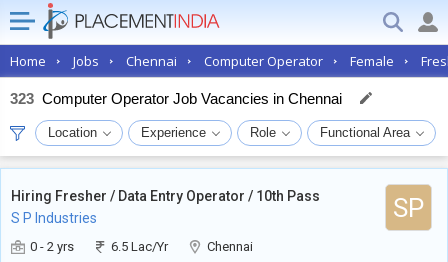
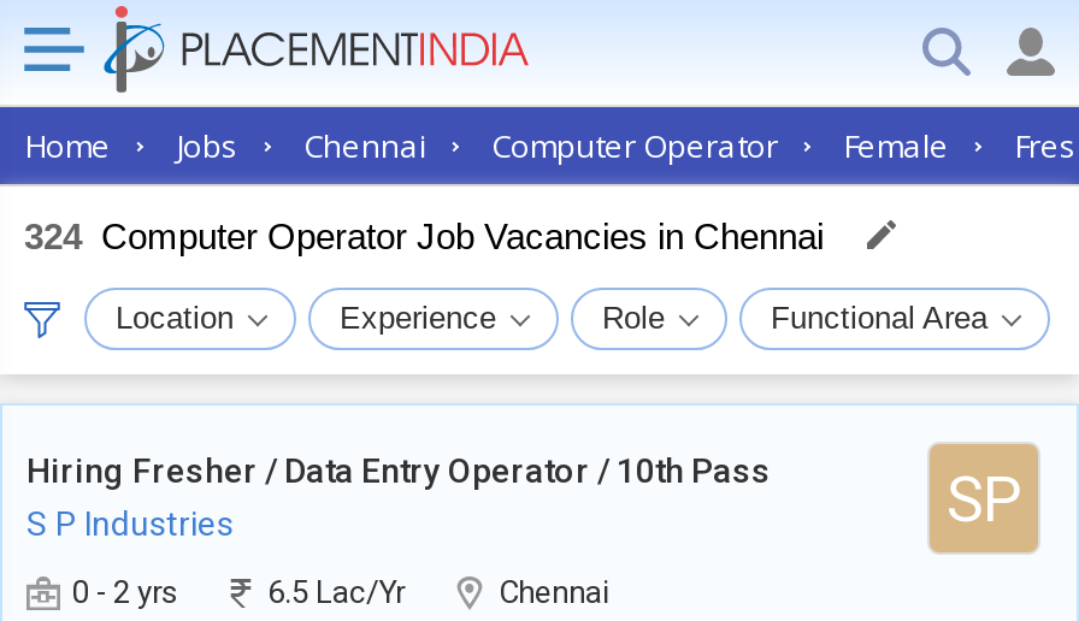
- 323 Computer Operator Job Vacancies in Chennai
+ 324 Computer Operator Job Vacancies in Chennai
